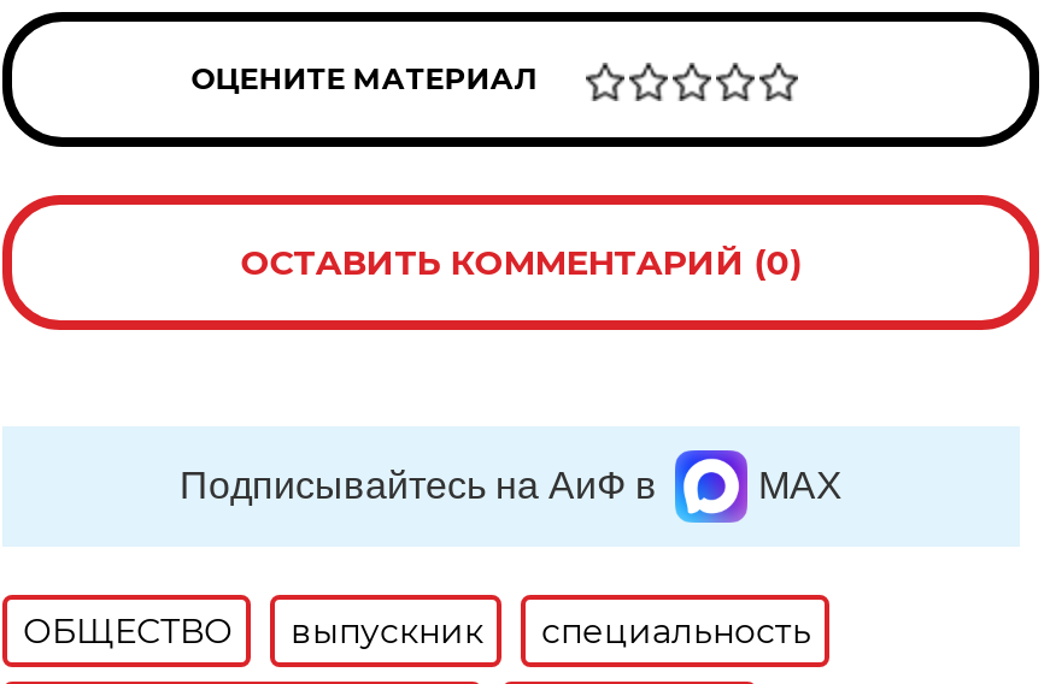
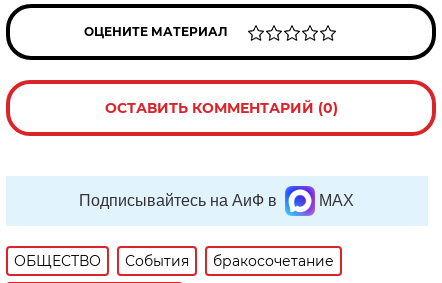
- выпускник
- специальность
+ События
+ бракосочетание
